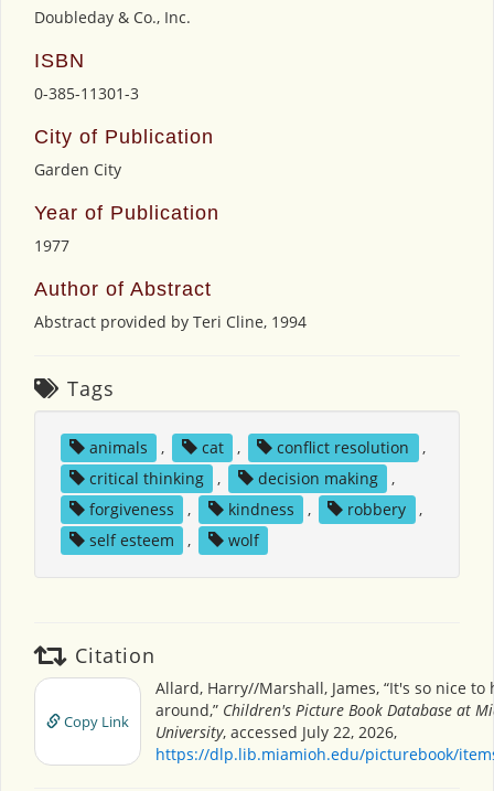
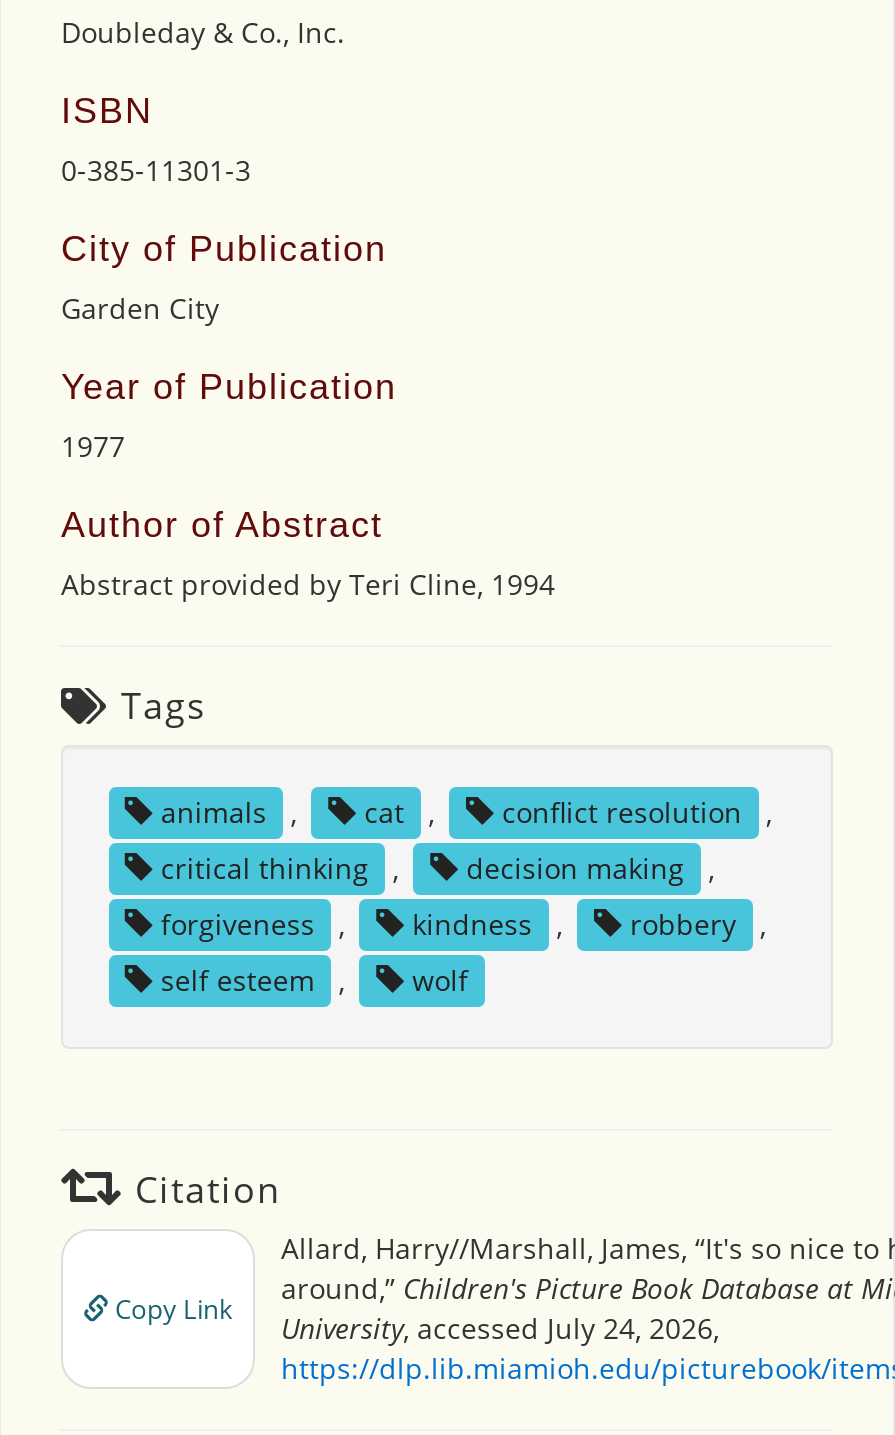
- University, accessed July 22, 2026,
+ University, accessed July 24, 2026,
